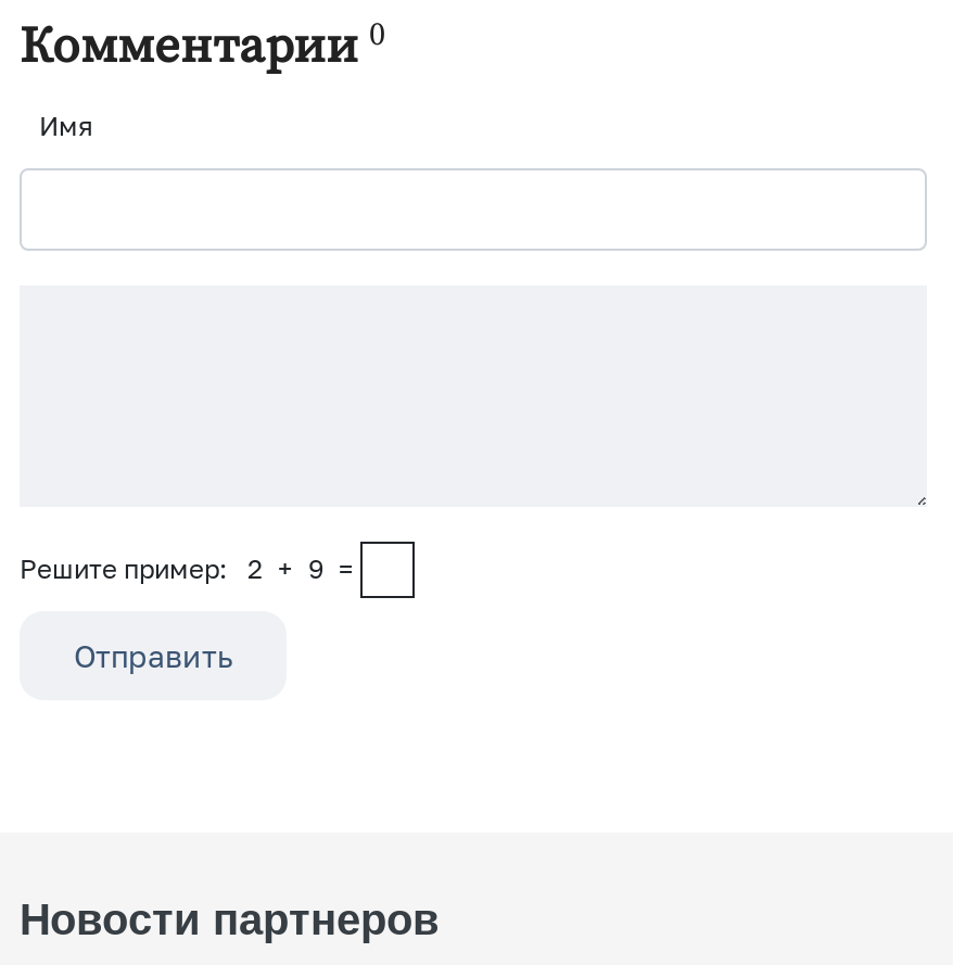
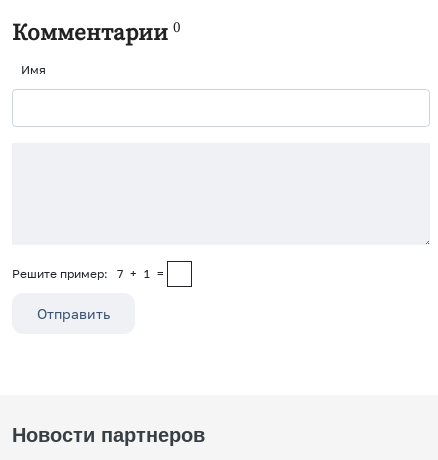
- Решите пример: 2 + 9 =
+ Решите пример: 7 + 1 =
